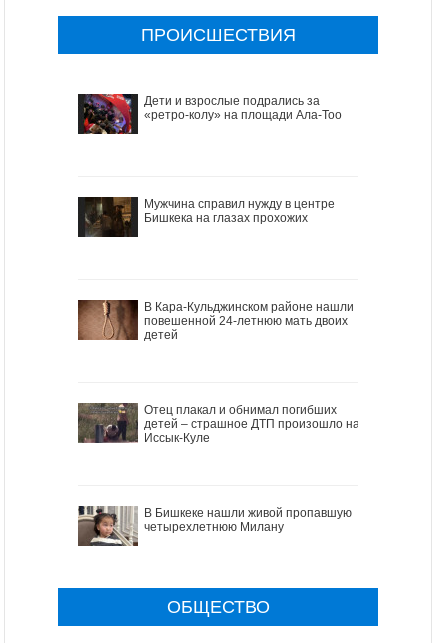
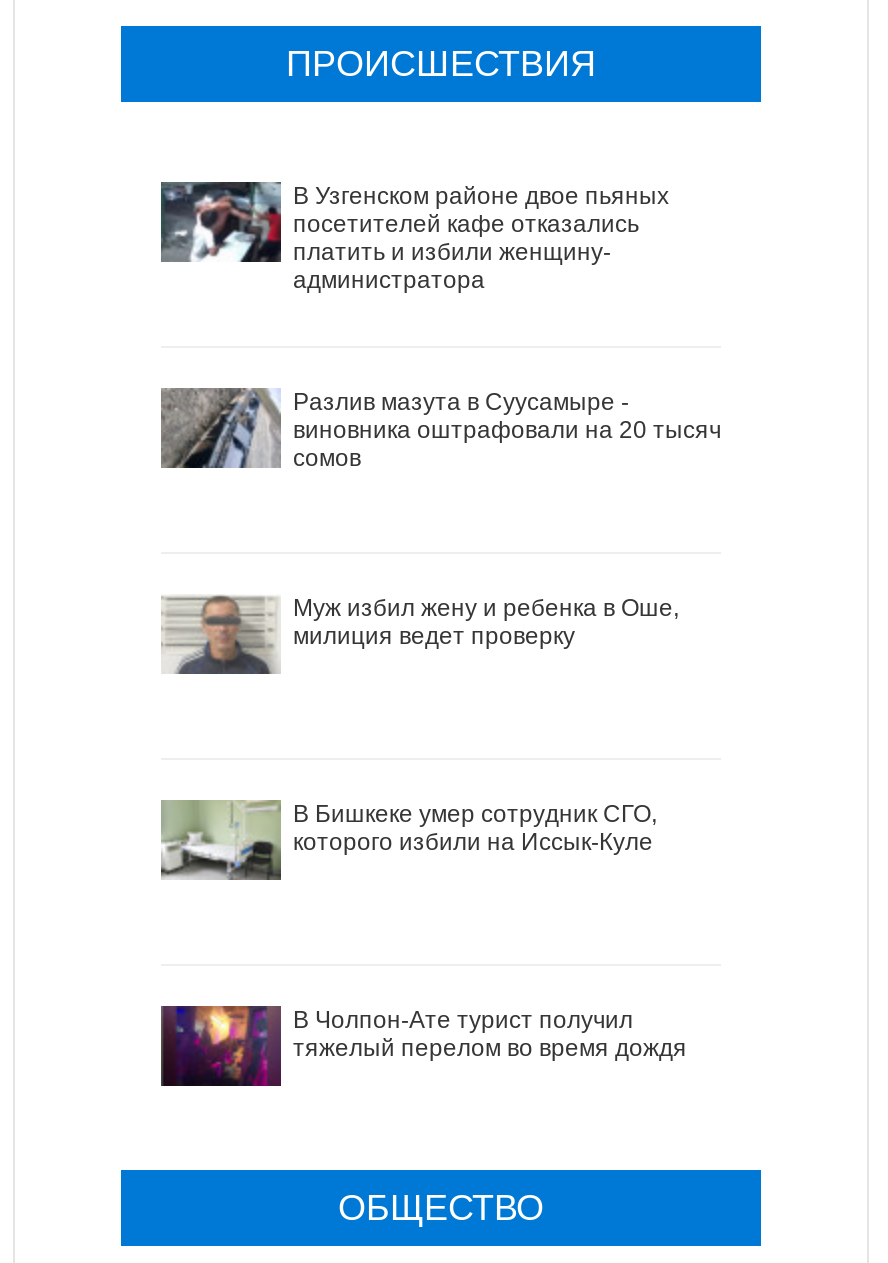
- [image]
- Дети и взрослые подрались за
- «ретро-колу» на площади Ала-Тоо
+ [image]
+ В Узгенском районе двое пьяных
+ посетителей кафе отказались
+ платить и избили женщину-
+ администратора

- [image]
- Мужчина справил нужду в центре
- Бишкека на глазах прохожих
+ [image]
+ Разлив мазута в Суусамыре -
+ виновника оштрафовали на 20 тысяч
+ сомов

- [image]
- В Кара-Кульджинском районе нашли
- повешенной 24-летнюю мать двоих
- детей
+ [image]
+ Муж избил жену и ребенка в Оше,
+ милиция ведет проверку

- [image]
- Отец плакал и обнимал погибших
- детей – страшное ДТП произошло на
- Иссык-Куле
+ [image]
+ В Бишкеке умер сотрудник СГО,
+ которого избили на Иссык-Куле

- [image]
- В Бишкеке нашли живой пропавшую
- четырехлетнюю Милану
+ [image]
+ В Чолпон-Ате турист получил
+ тяжелый перелом во время дождя
